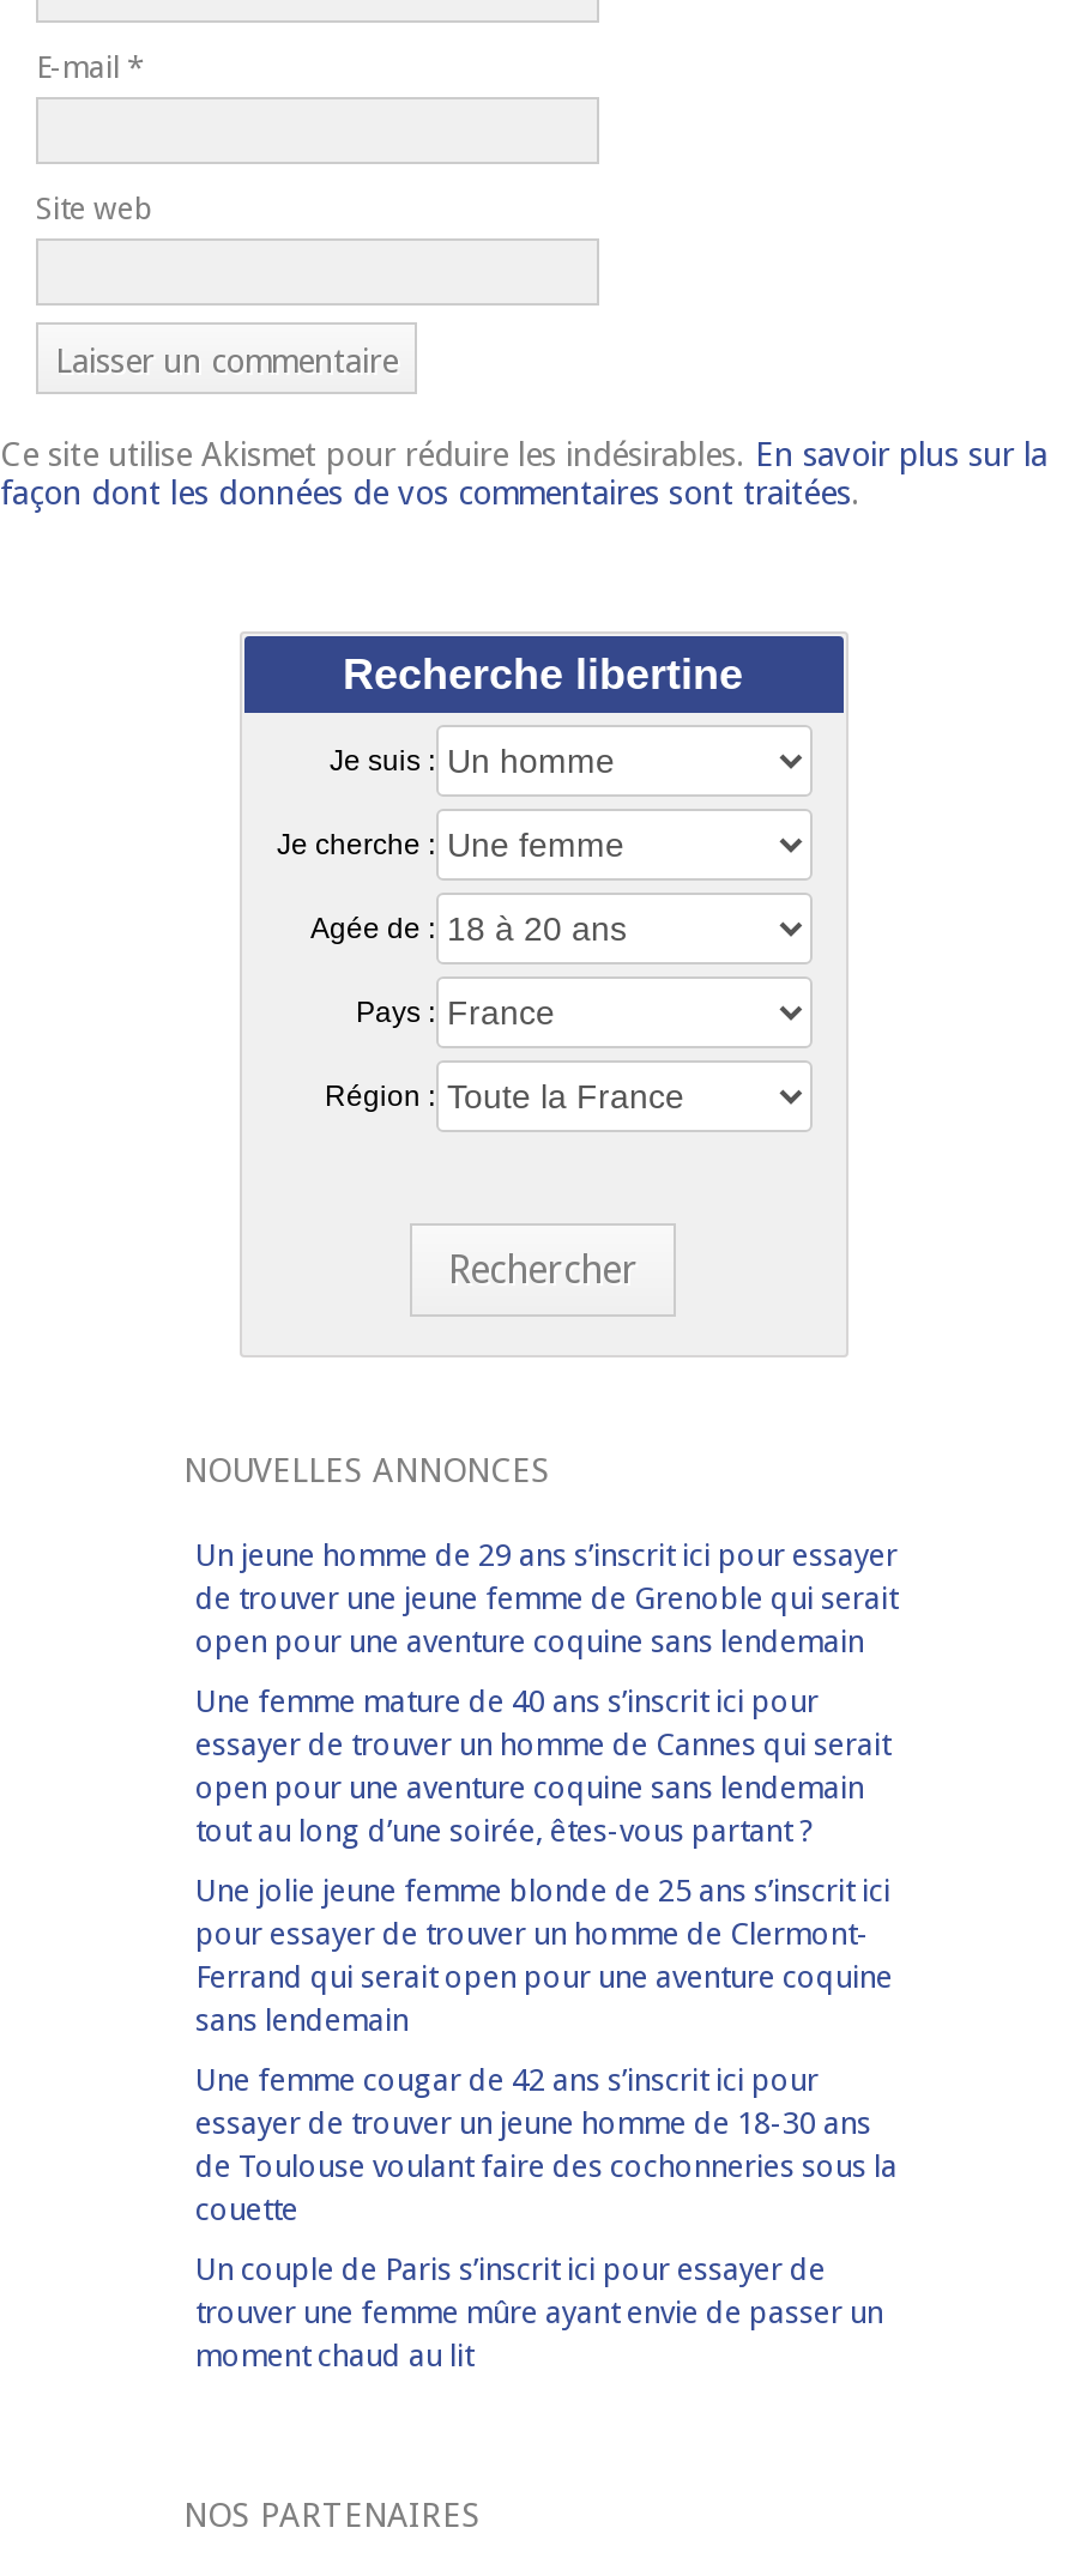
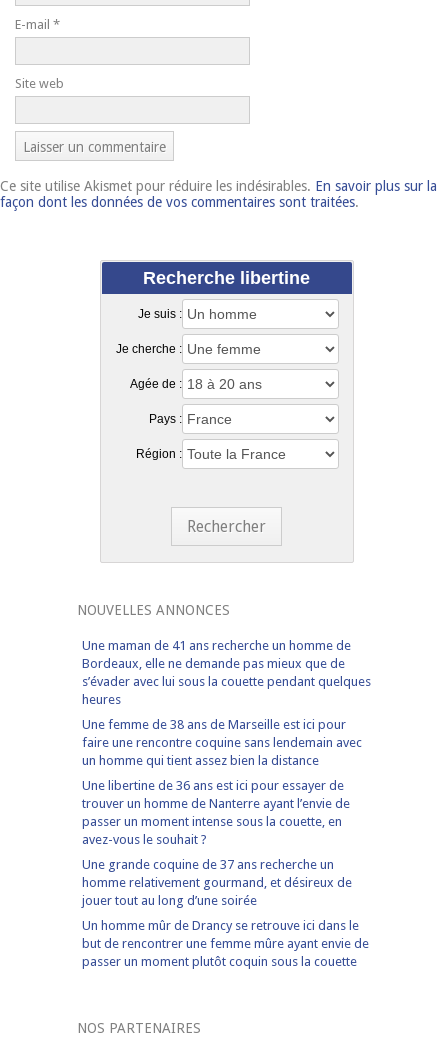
- Un jeune homme de 29 ans s’inscrit ici pour essayer
- de trouver une jeune femme de Grenoble qui serait
- open pour une aventure coquine sans lendemain
+ Une maman de 41 ans recherche un homme de
+ Bordeaux, elle ne demande pas mieux que de
+ s’évader avec lui sous la couette pendant quelques
+ heures

- Une femme mature de 40 ans s’inscrit ici pour
- essayer de trouver un homme de Cannes qui serait
- open pour une aventure coquine sans lendemain
- tout au long d’une soirée, êtes-vous partant ?
+ Une femme de 38 ans de Marseille est ici pour
+ faire une rencontre coquine sans lendemain avec
+ un homme qui tient assez bien la distance

- Une jolie jeune femme blonde de 25 ans s’inscrit ici
- pour essayer de trouver un homme de Clermont-
- Ferrand qui serait open pour une aventure coquine
- sans lendemain
+ Une libertine de 36 ans est ici pour essayer de
+ trouver un homme de Nanterre ayant l’envie de
+ passer un moment intense sous la couette, en
+ avez-vous le souhait ?

- Une femme cougar de 42 ans s’inscrit ici pour
- essayer de trouver un jeune homme de 18-30 ans
- de Toulouse voulant faire des cochonneries sous la
- couette
+ Une grande coquine de 37 ans recherche un
+ homme relativement gourmand, et désireux de
+ jouer tout au long d’une soirée

- Un couple de Paris s’inscrit ici pour essayer de
- trouver une femme mûre ayant envie de passer un
- moment chaud au lit
+ Un homme mûr de Drancy se retrouve ici dans le
+ but de rencontrer une femme mûre ayant envie de
+ passer un moment plutôt coquin sous la couette
